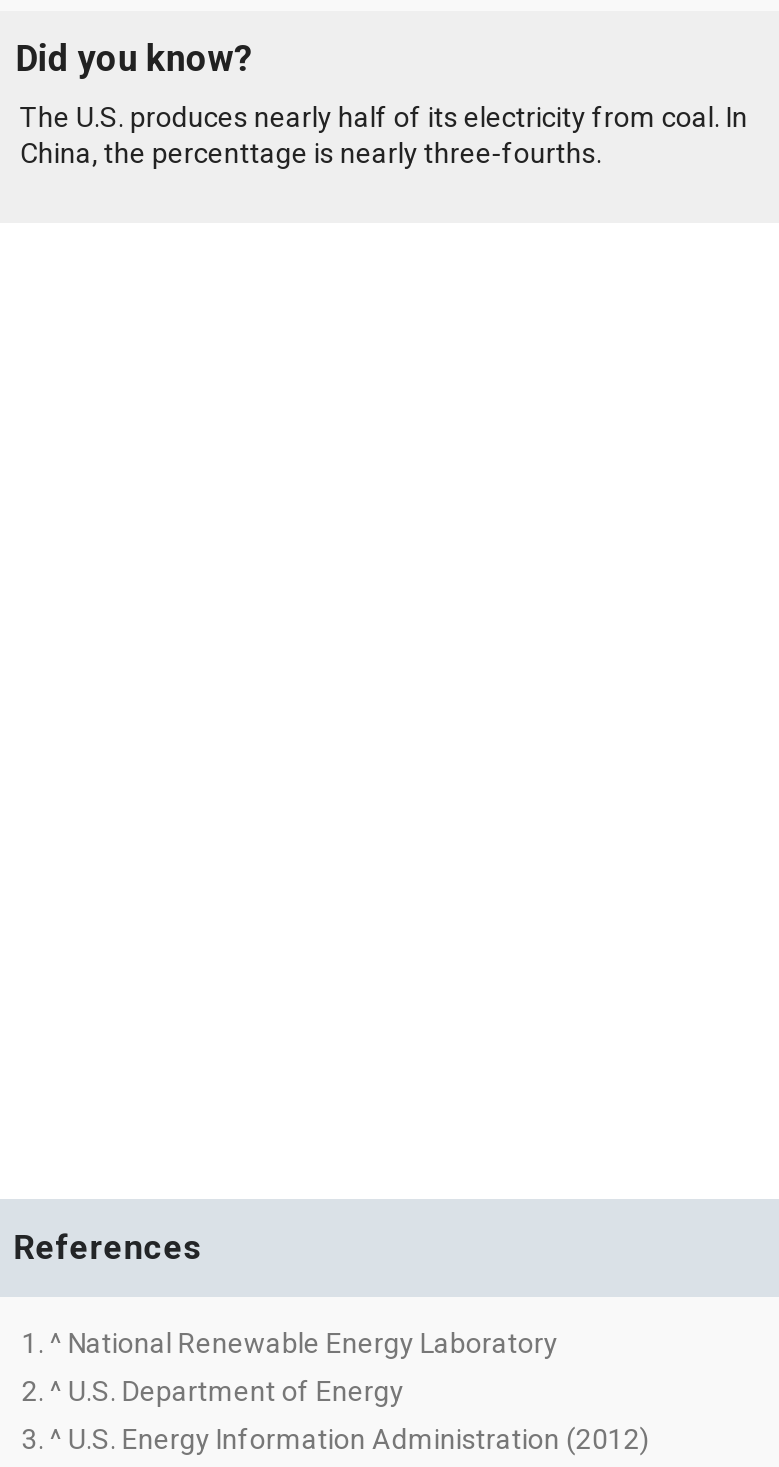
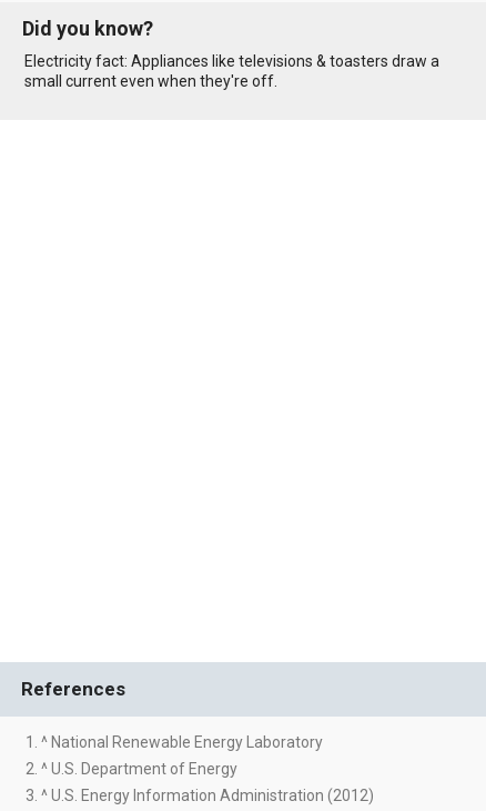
- The U.S. produces nearly half of its electricity from coal. In
- China, the percenttage is nearly three-fourths.
+ Electricity fact: Appliances like televisions & toasters draw a
+ small current even when they're off.
